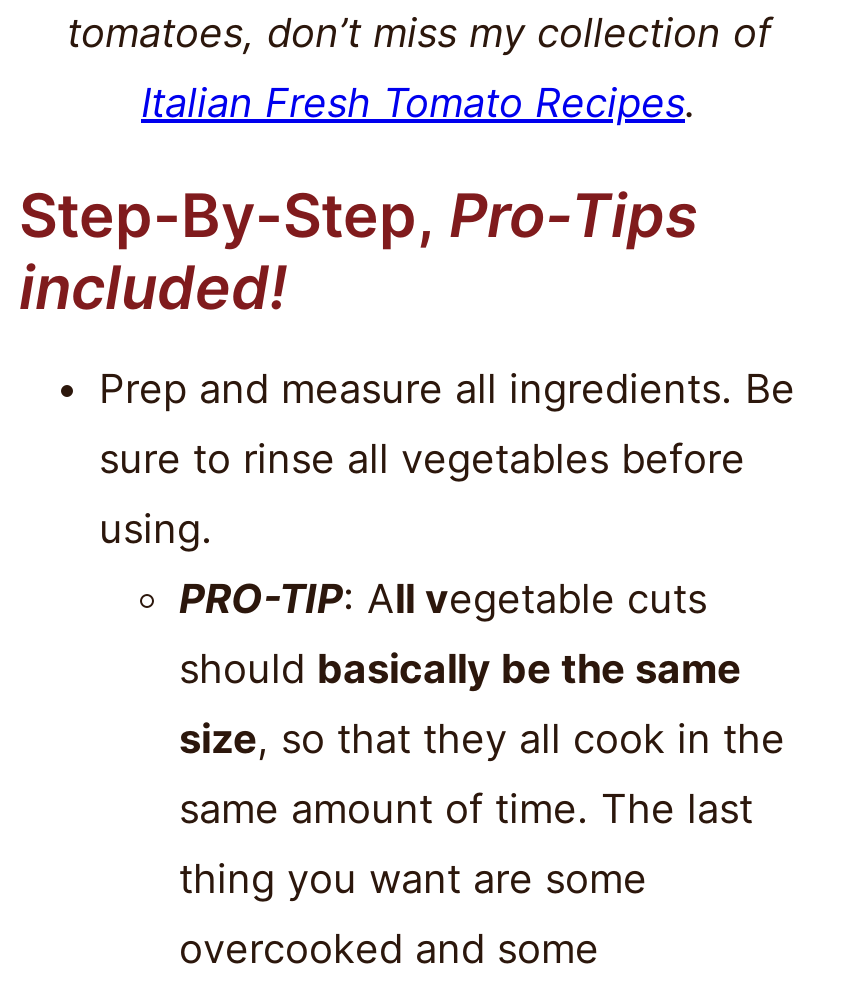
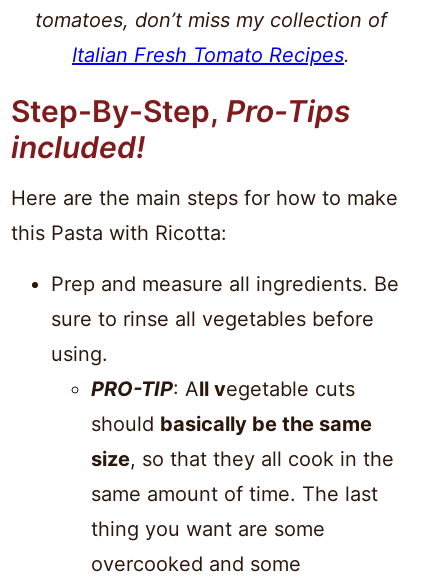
+ Here are the main steps for how to make
+ this Pasta with Ricotta:
